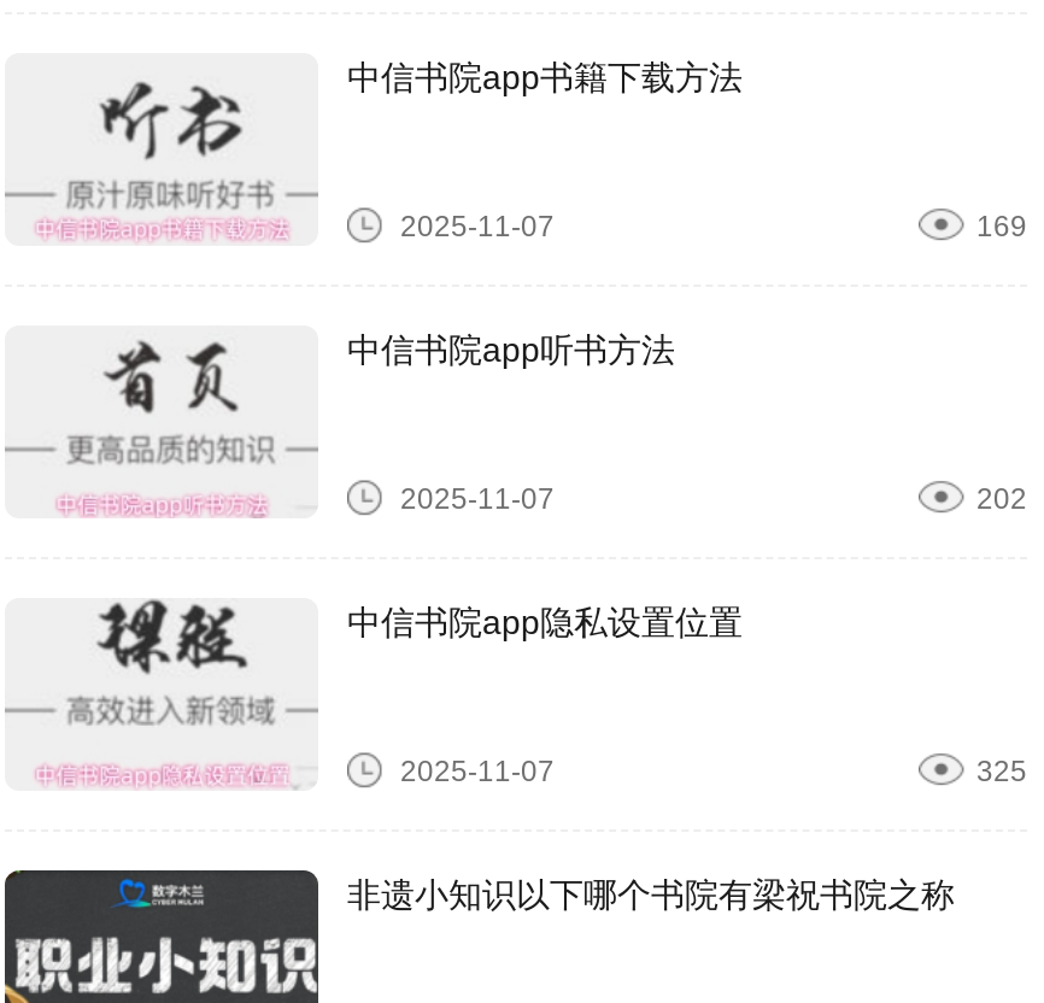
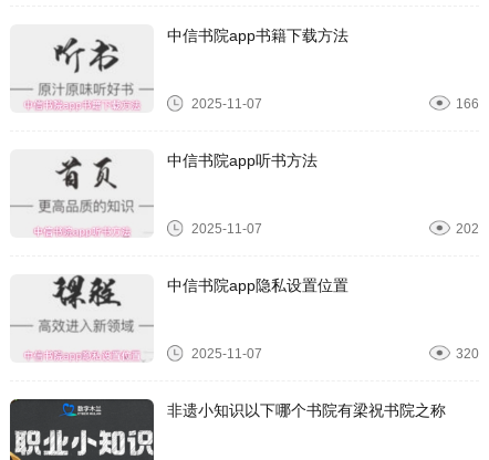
- 169
+ 166

- 325
+ 320
